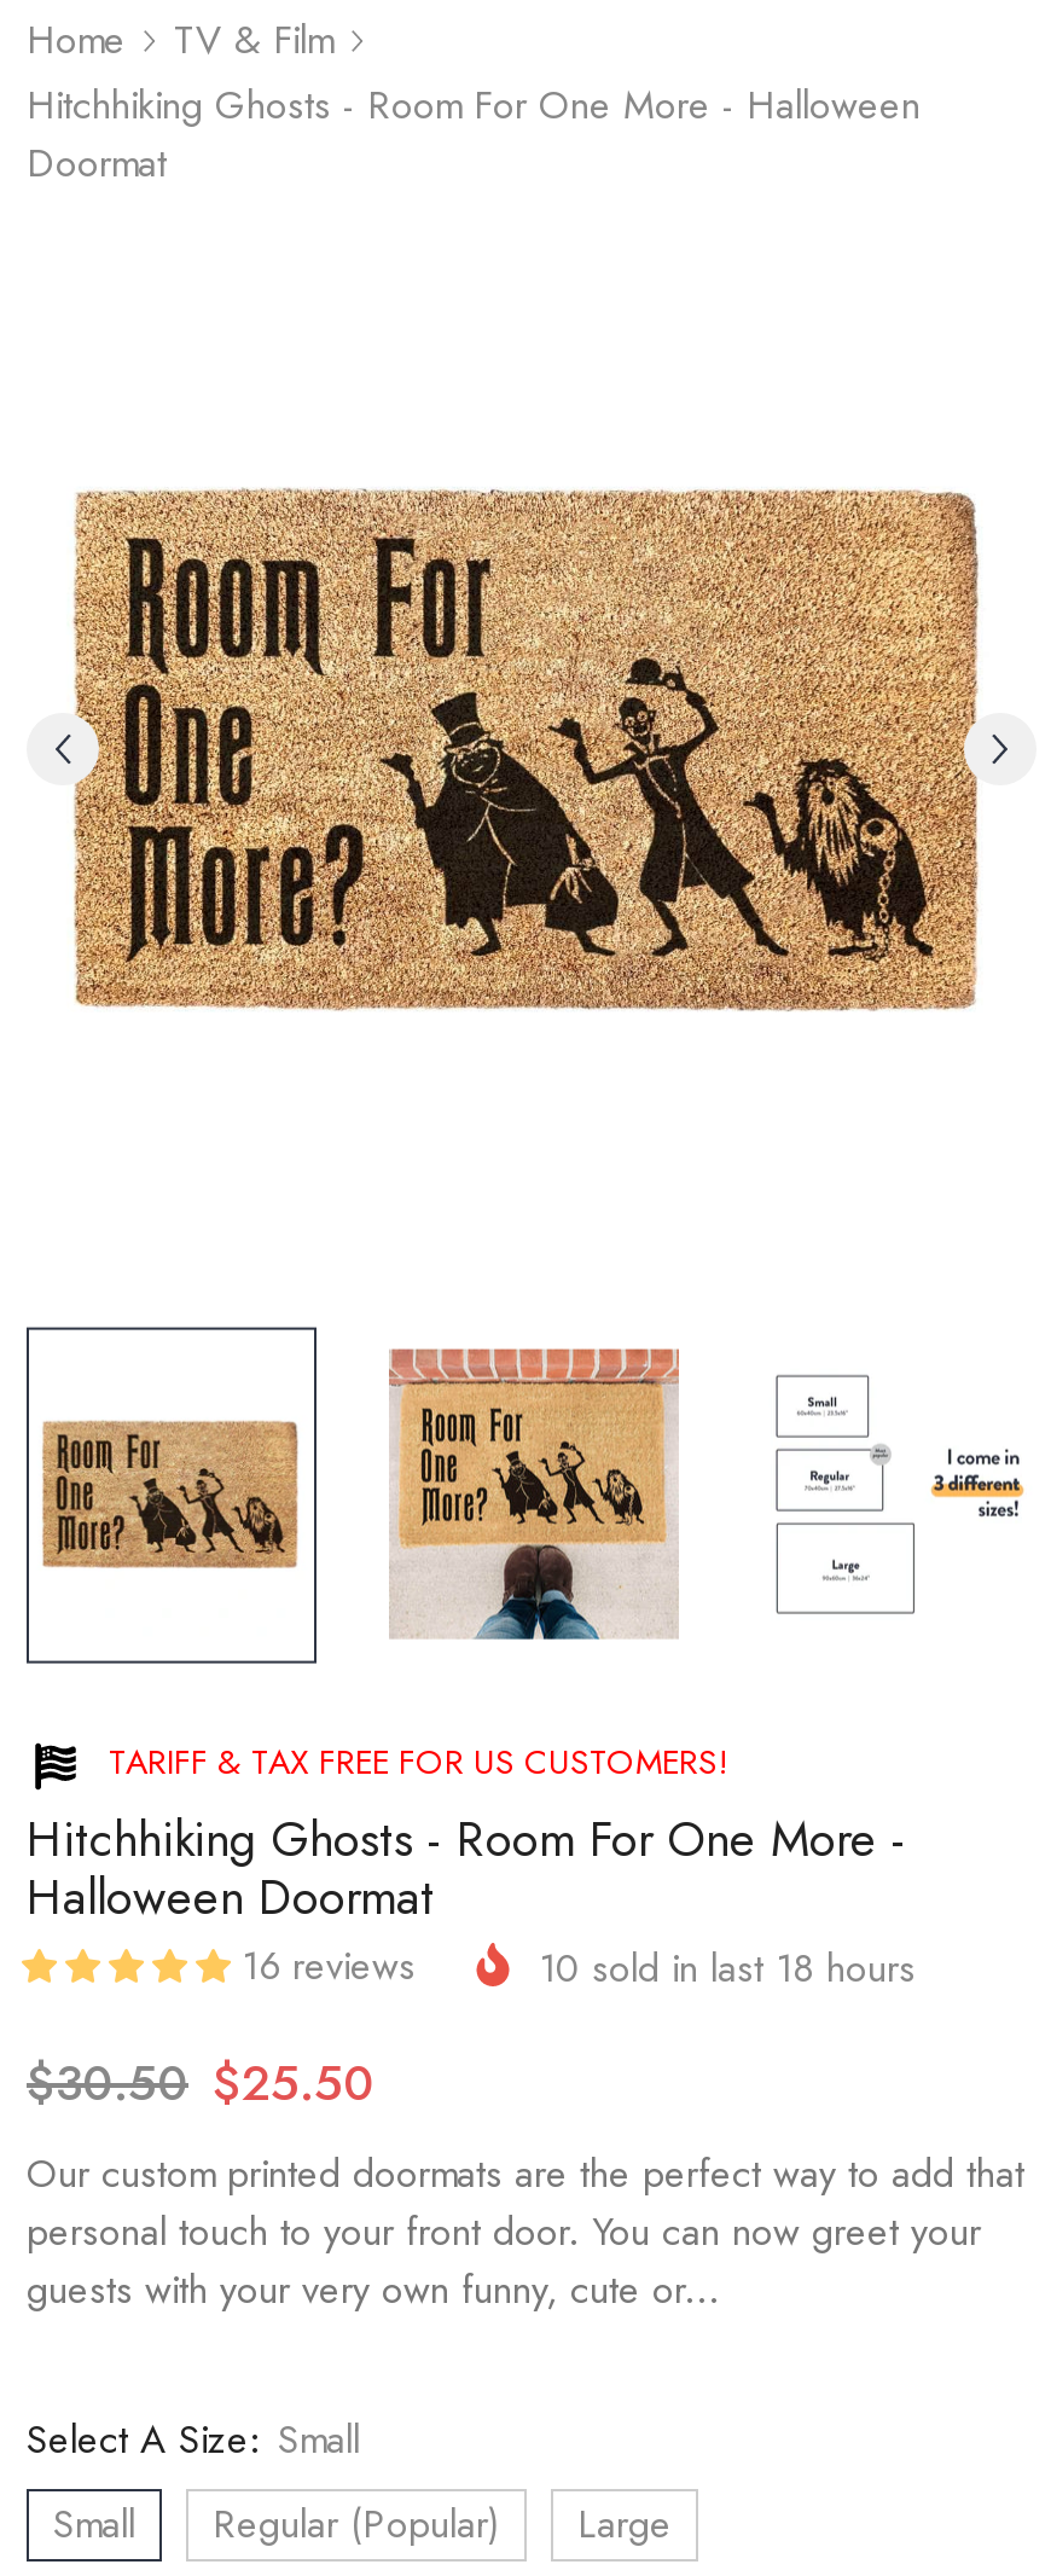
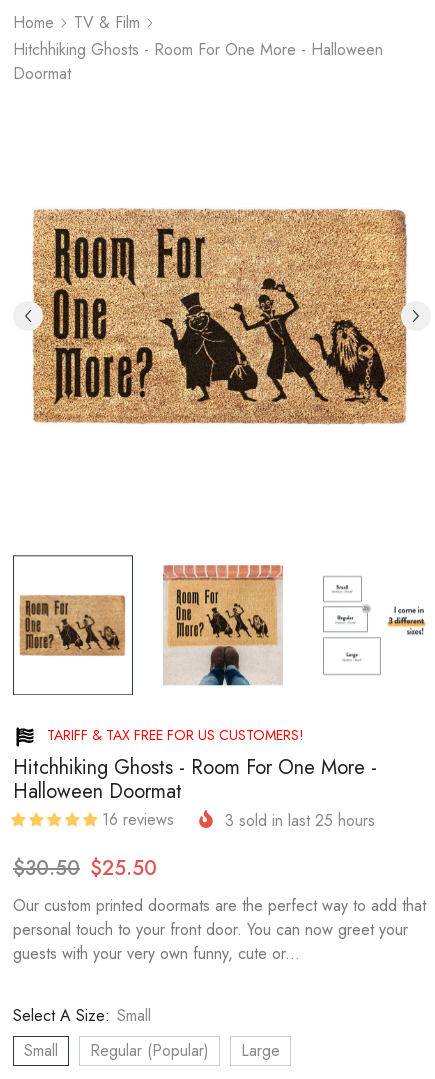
- 10 sold in last 18 hours
+ 3 sold in last 25 hours
